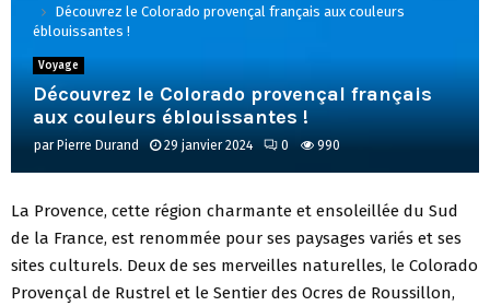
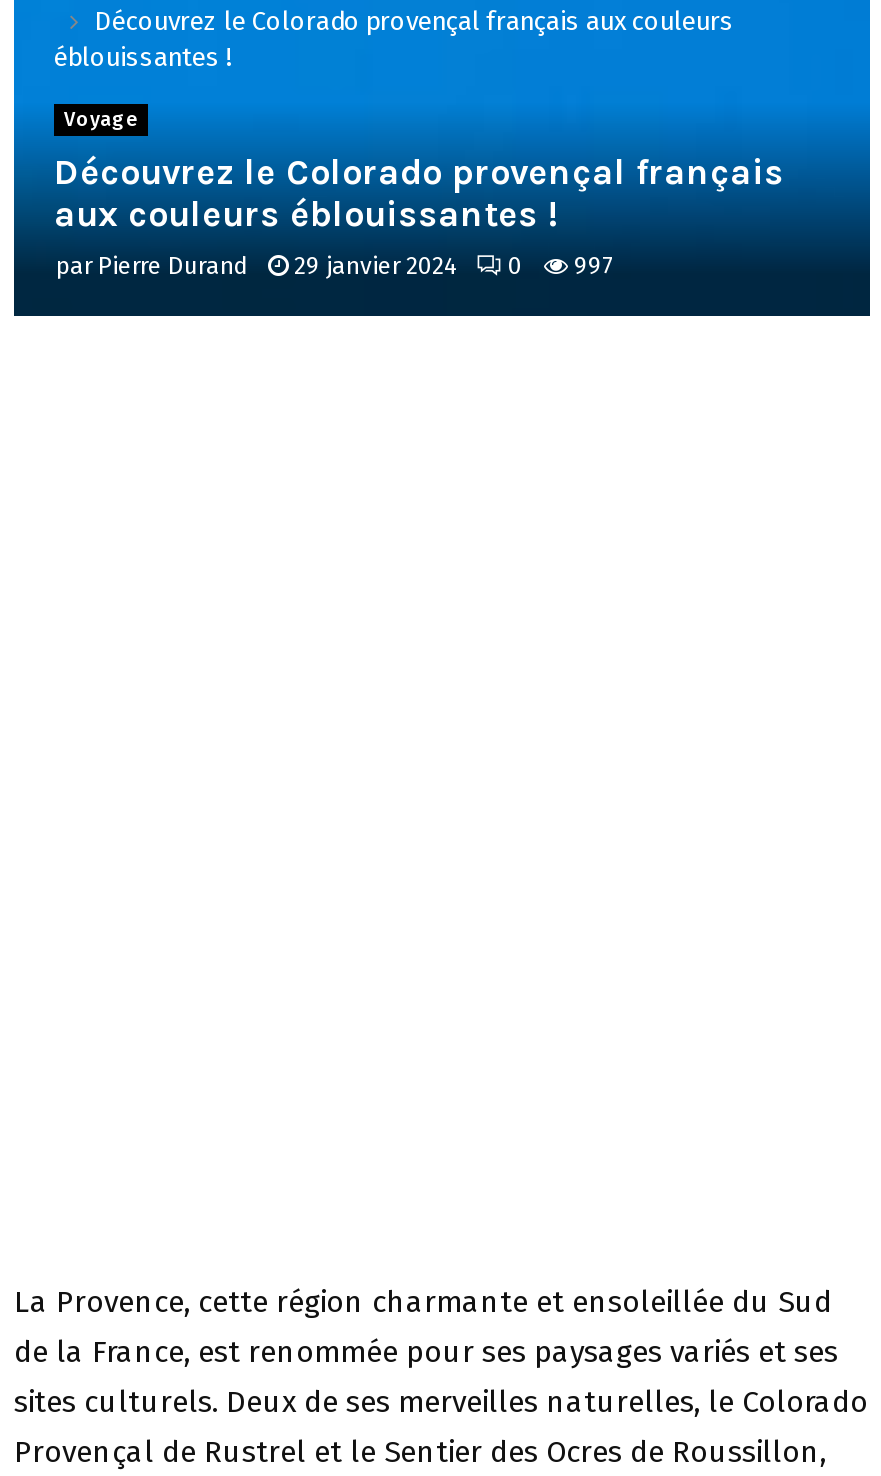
- par Pierre Durand 29 janvier 2024 0 990
+ par Pierre Durand 29 janvier 2024 0 997
